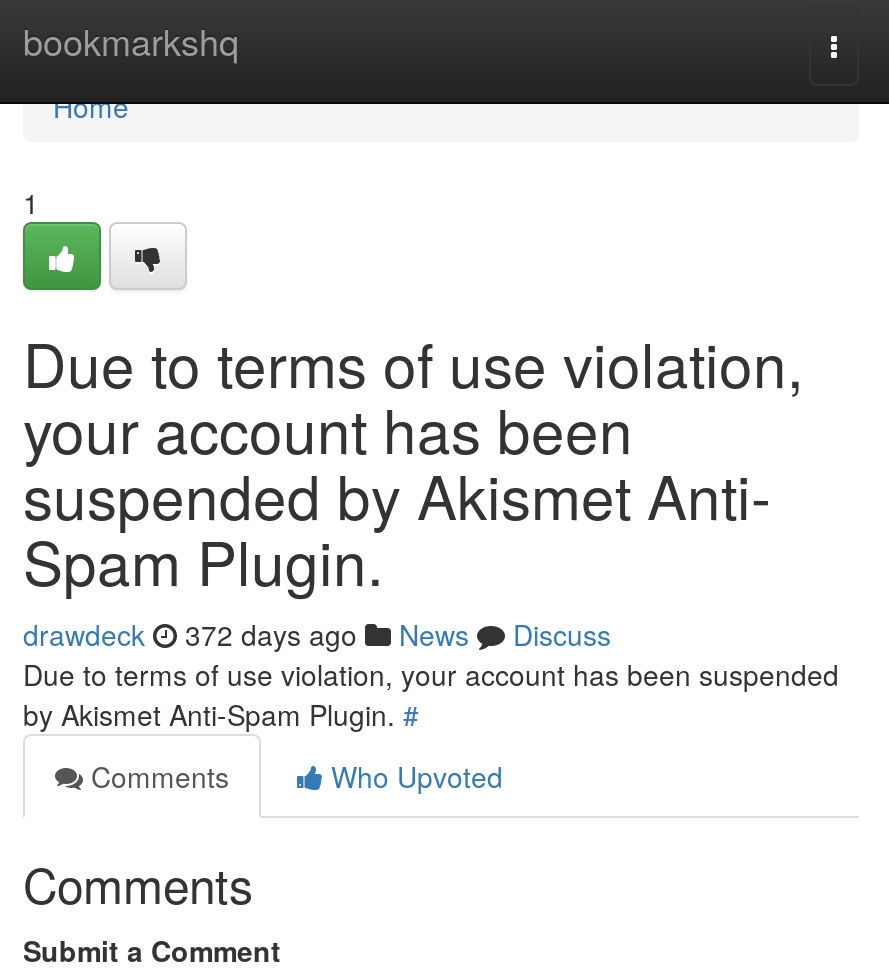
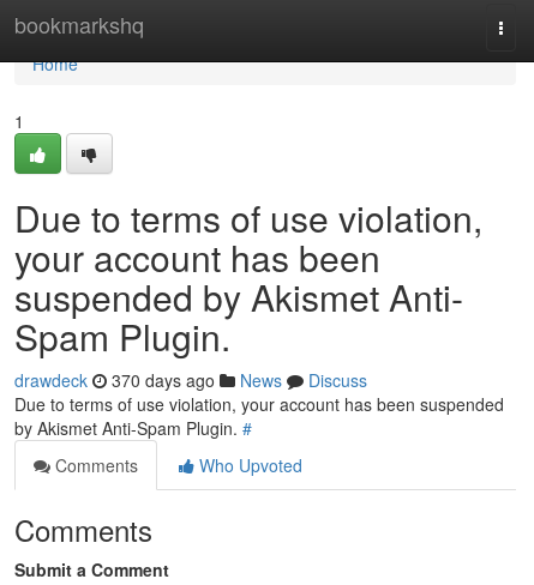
- drawdeck 372 days ago News Discuss
+ drawdeck 370 days ago News Discuss
